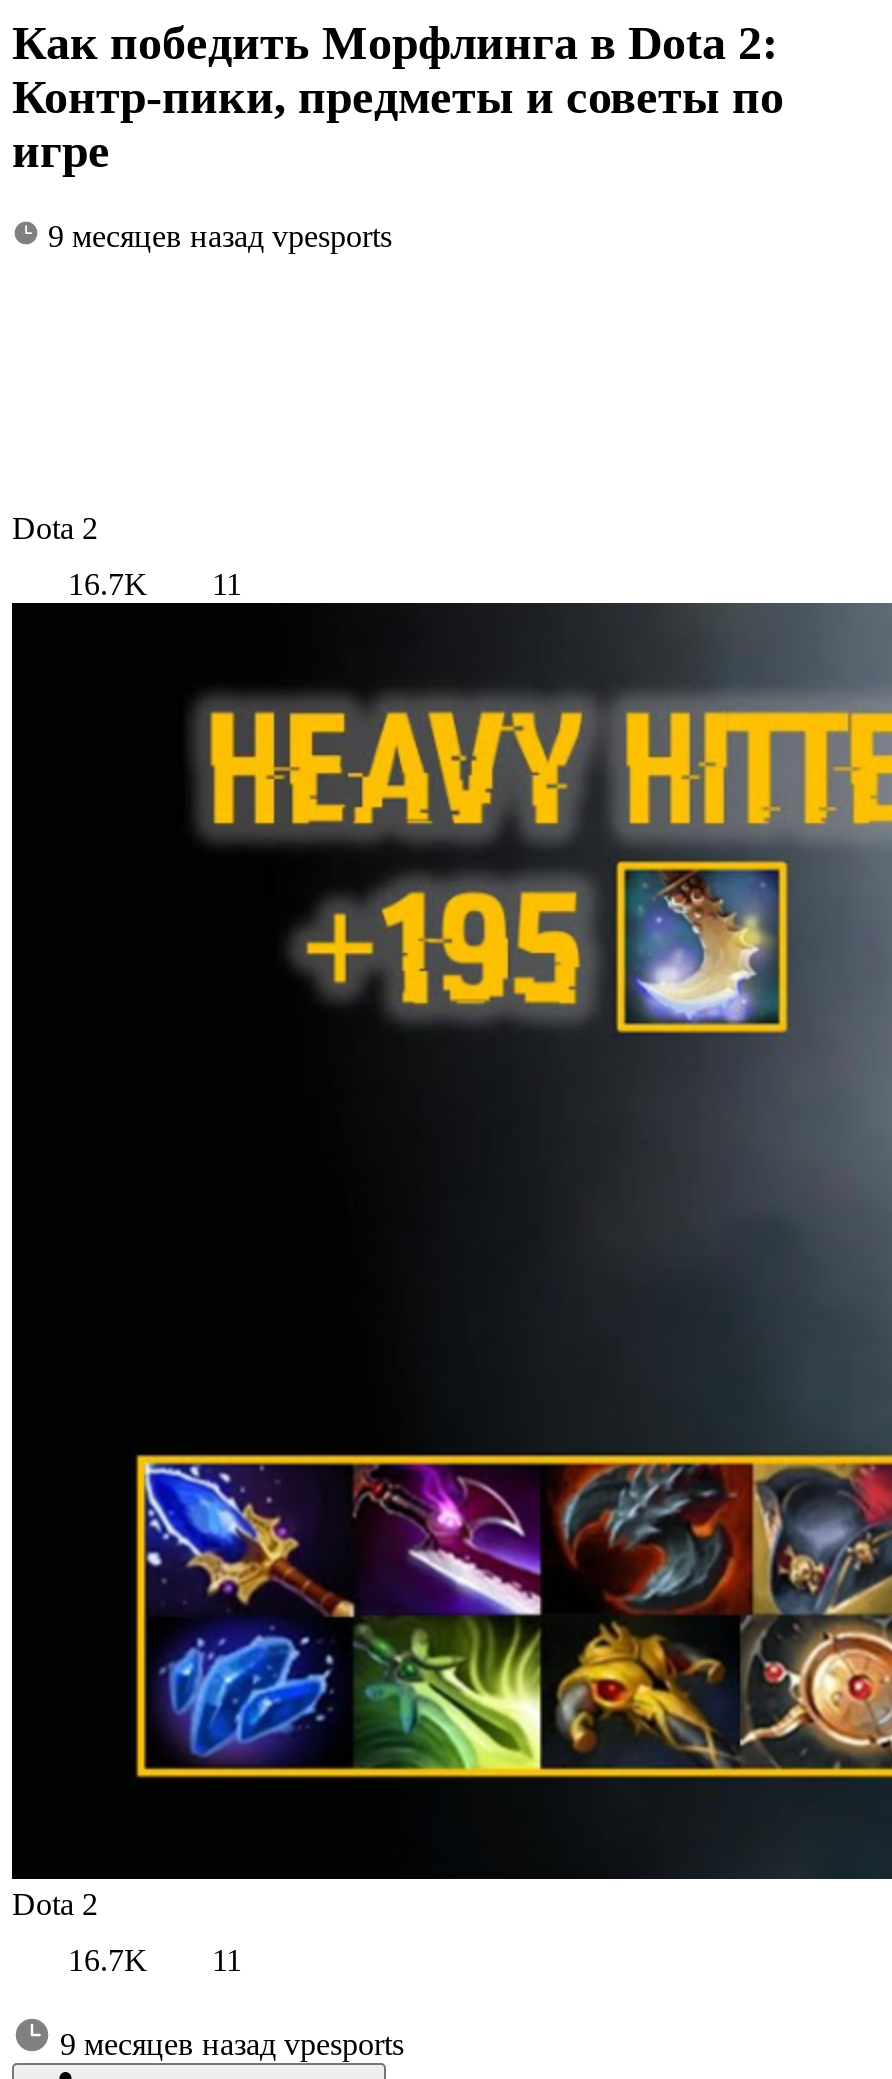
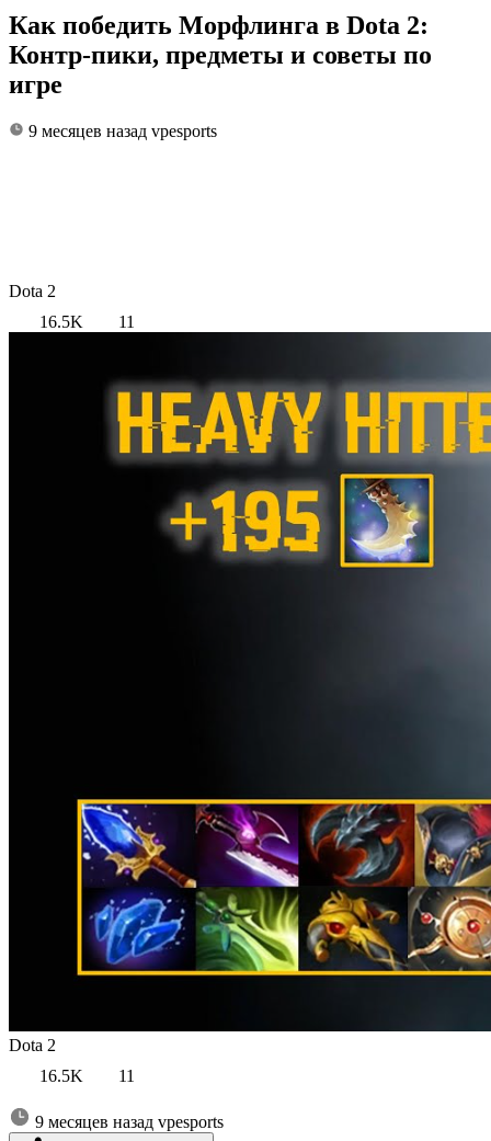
- 16.7K 11
+ 16.5K 11

- 16.7K 11
+ 16.5K 11
